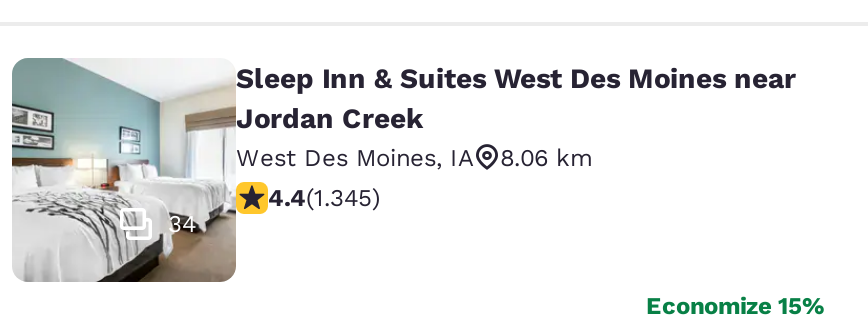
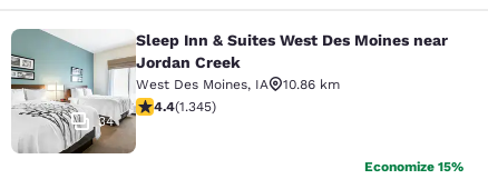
- West Des Moines, IA 8.06 km
+ West Des Moines, IA 10.86 km
